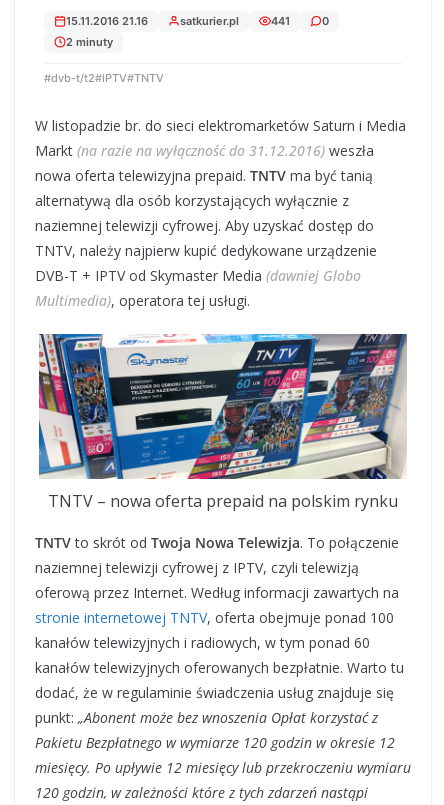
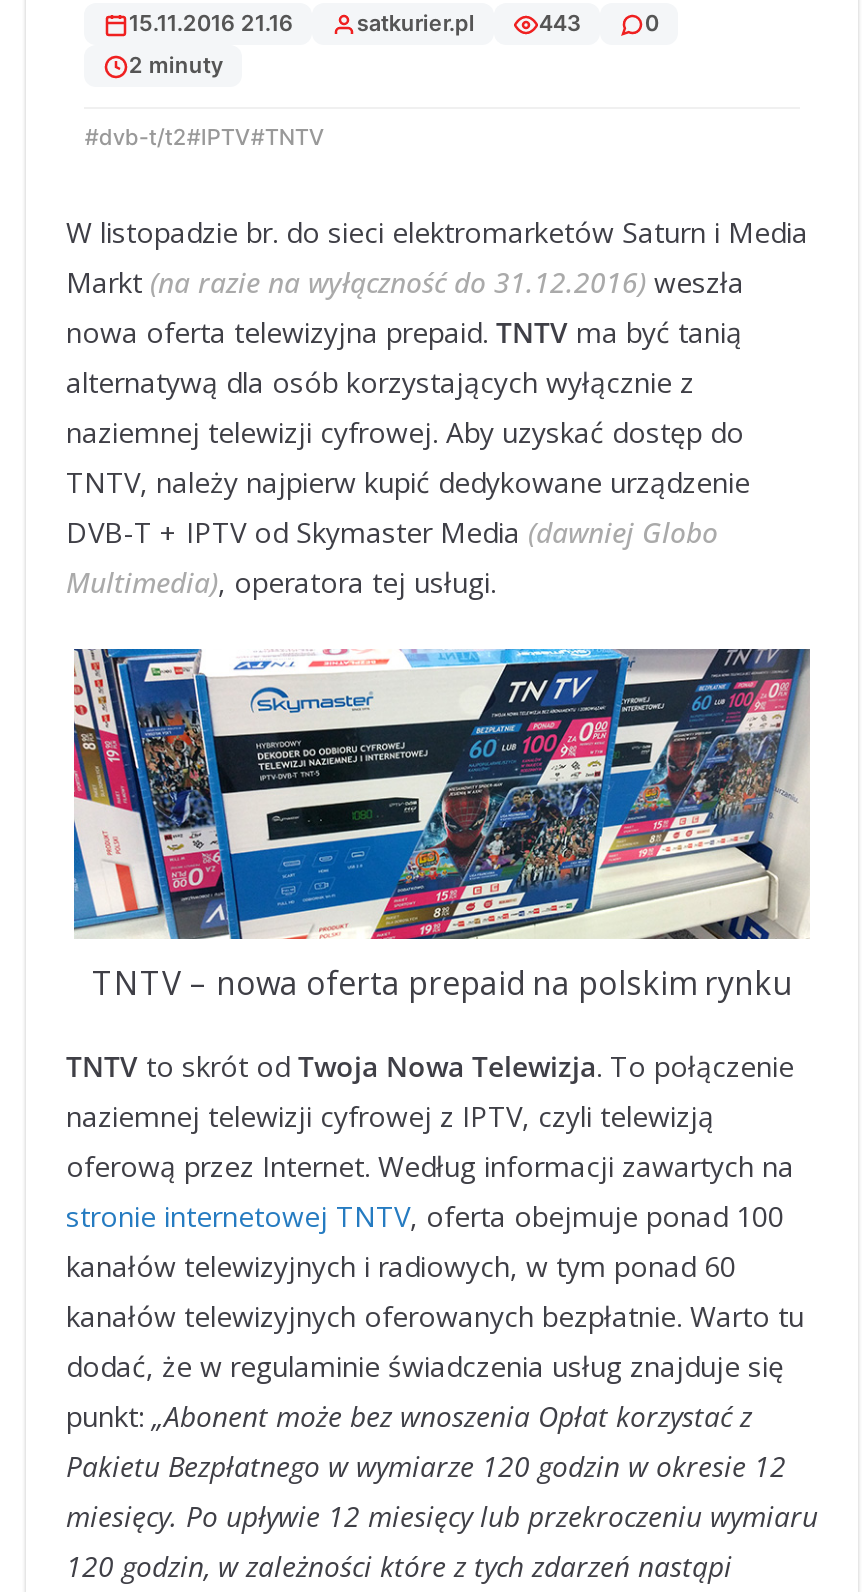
- 441
+ 443
